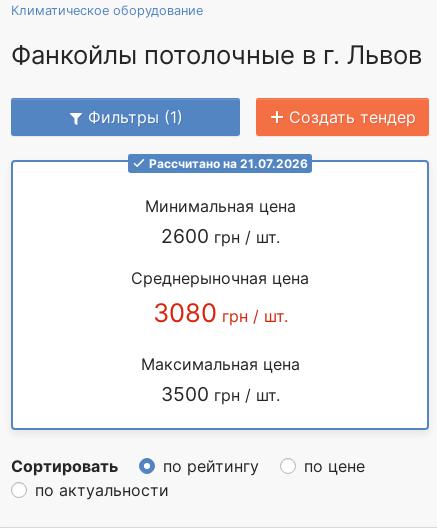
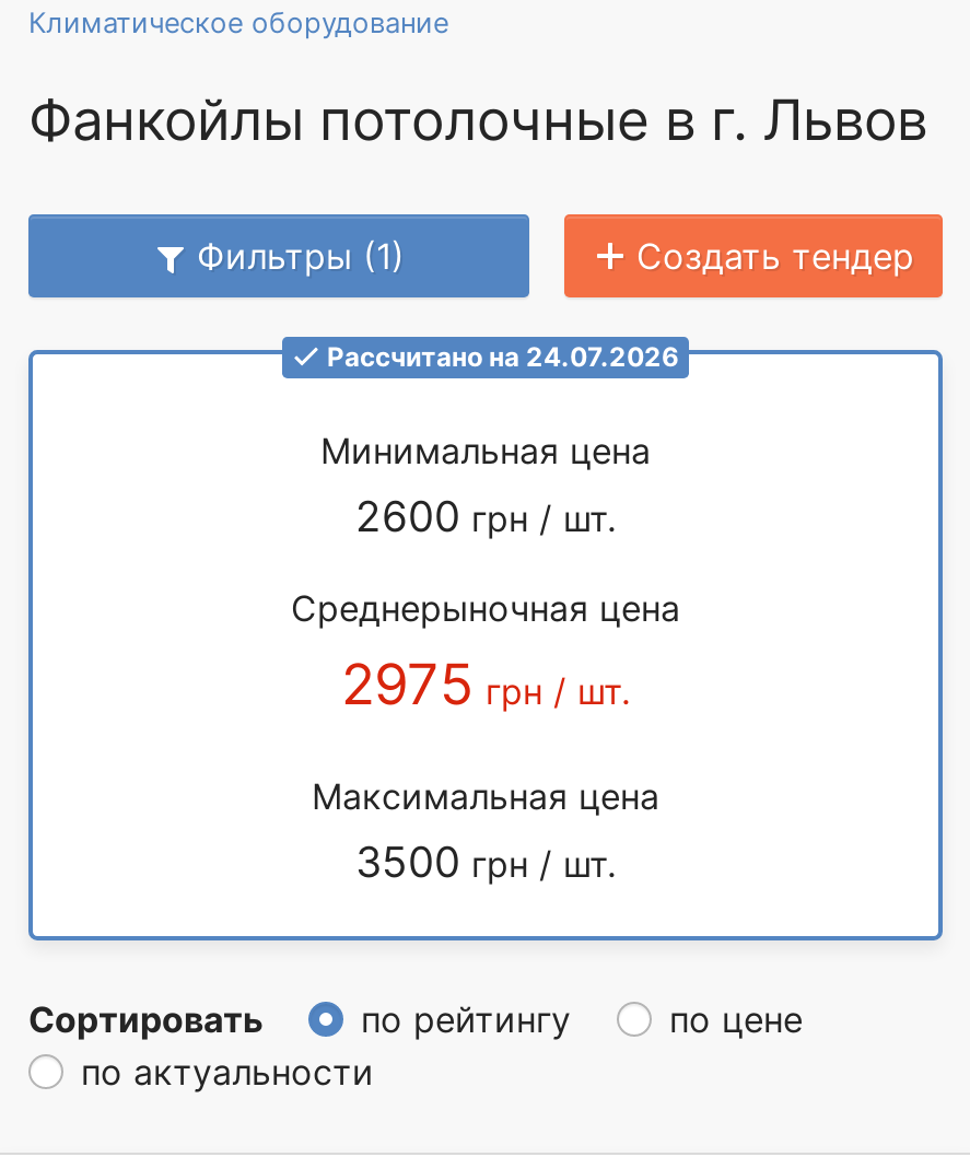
- Рассчитано на 21.07.2026
+ Рассчитано на 24.07.2026

- 3080 грн / шт.
+ 2975 грн / шт.
